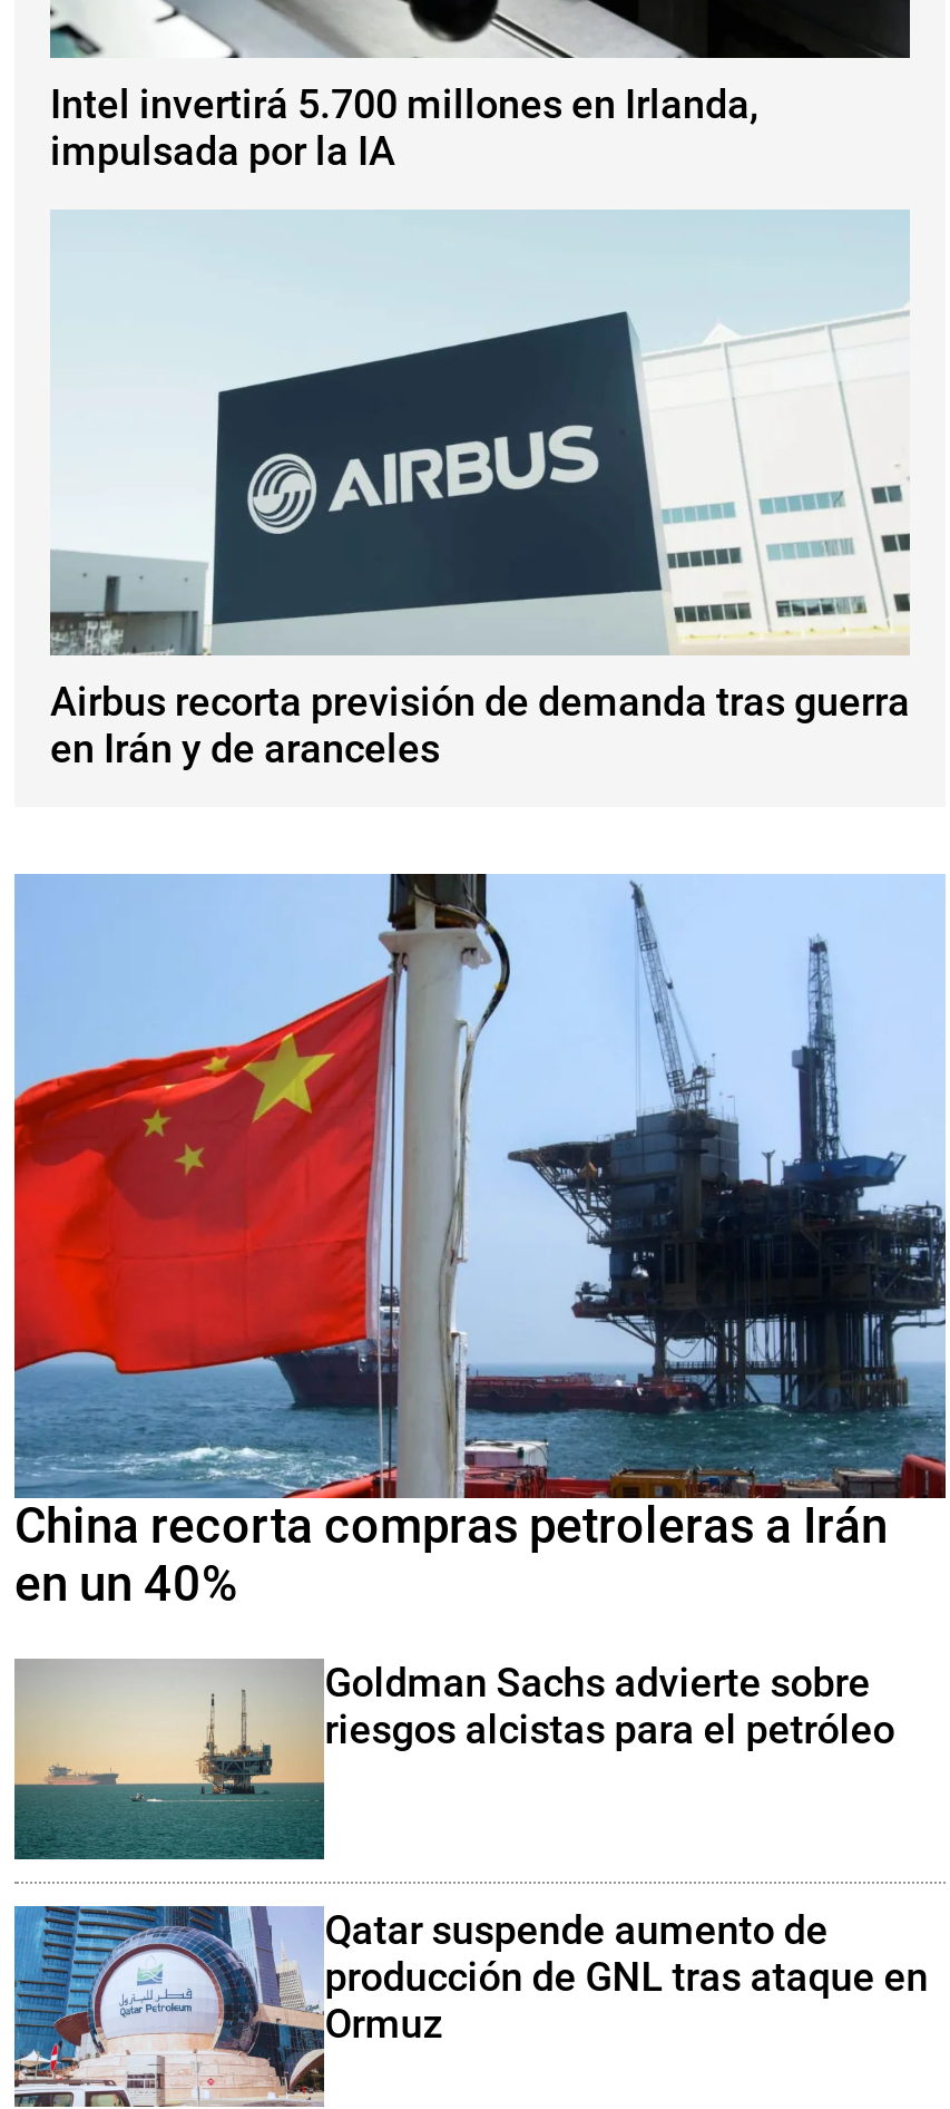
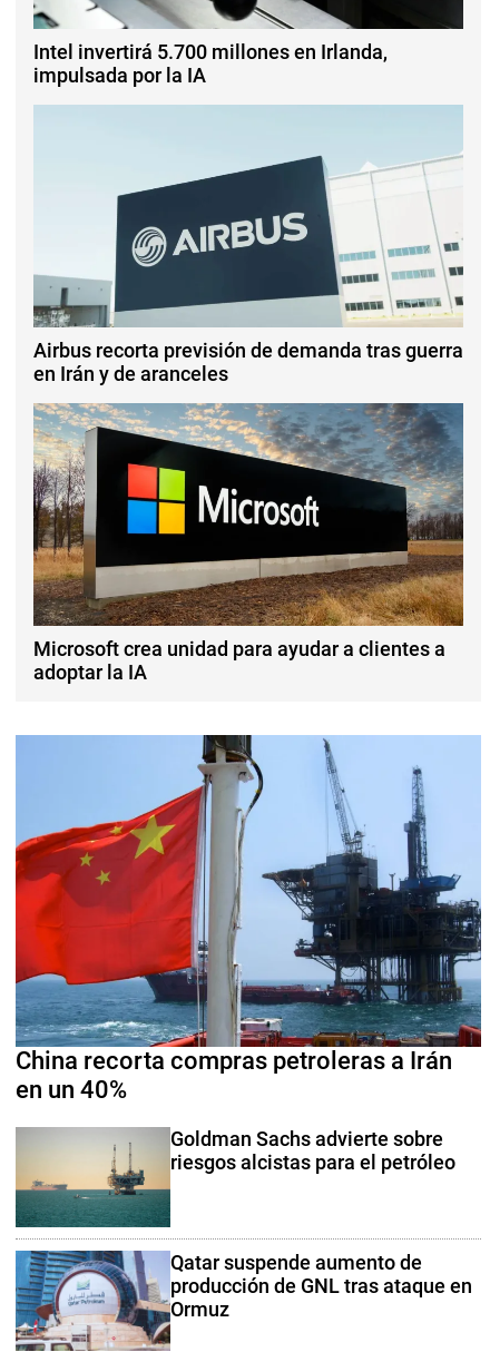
+ [image]
+ Microsoft crea unidad para ayudar a clientes a
+ adoptar la IA
